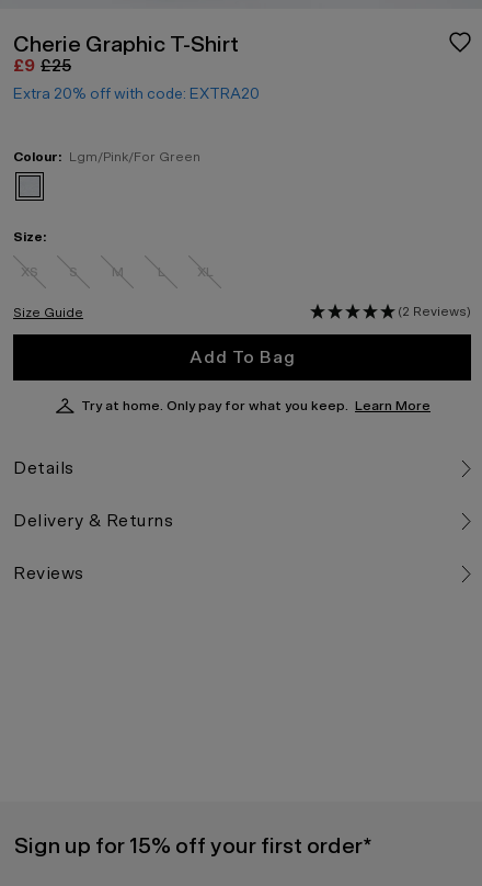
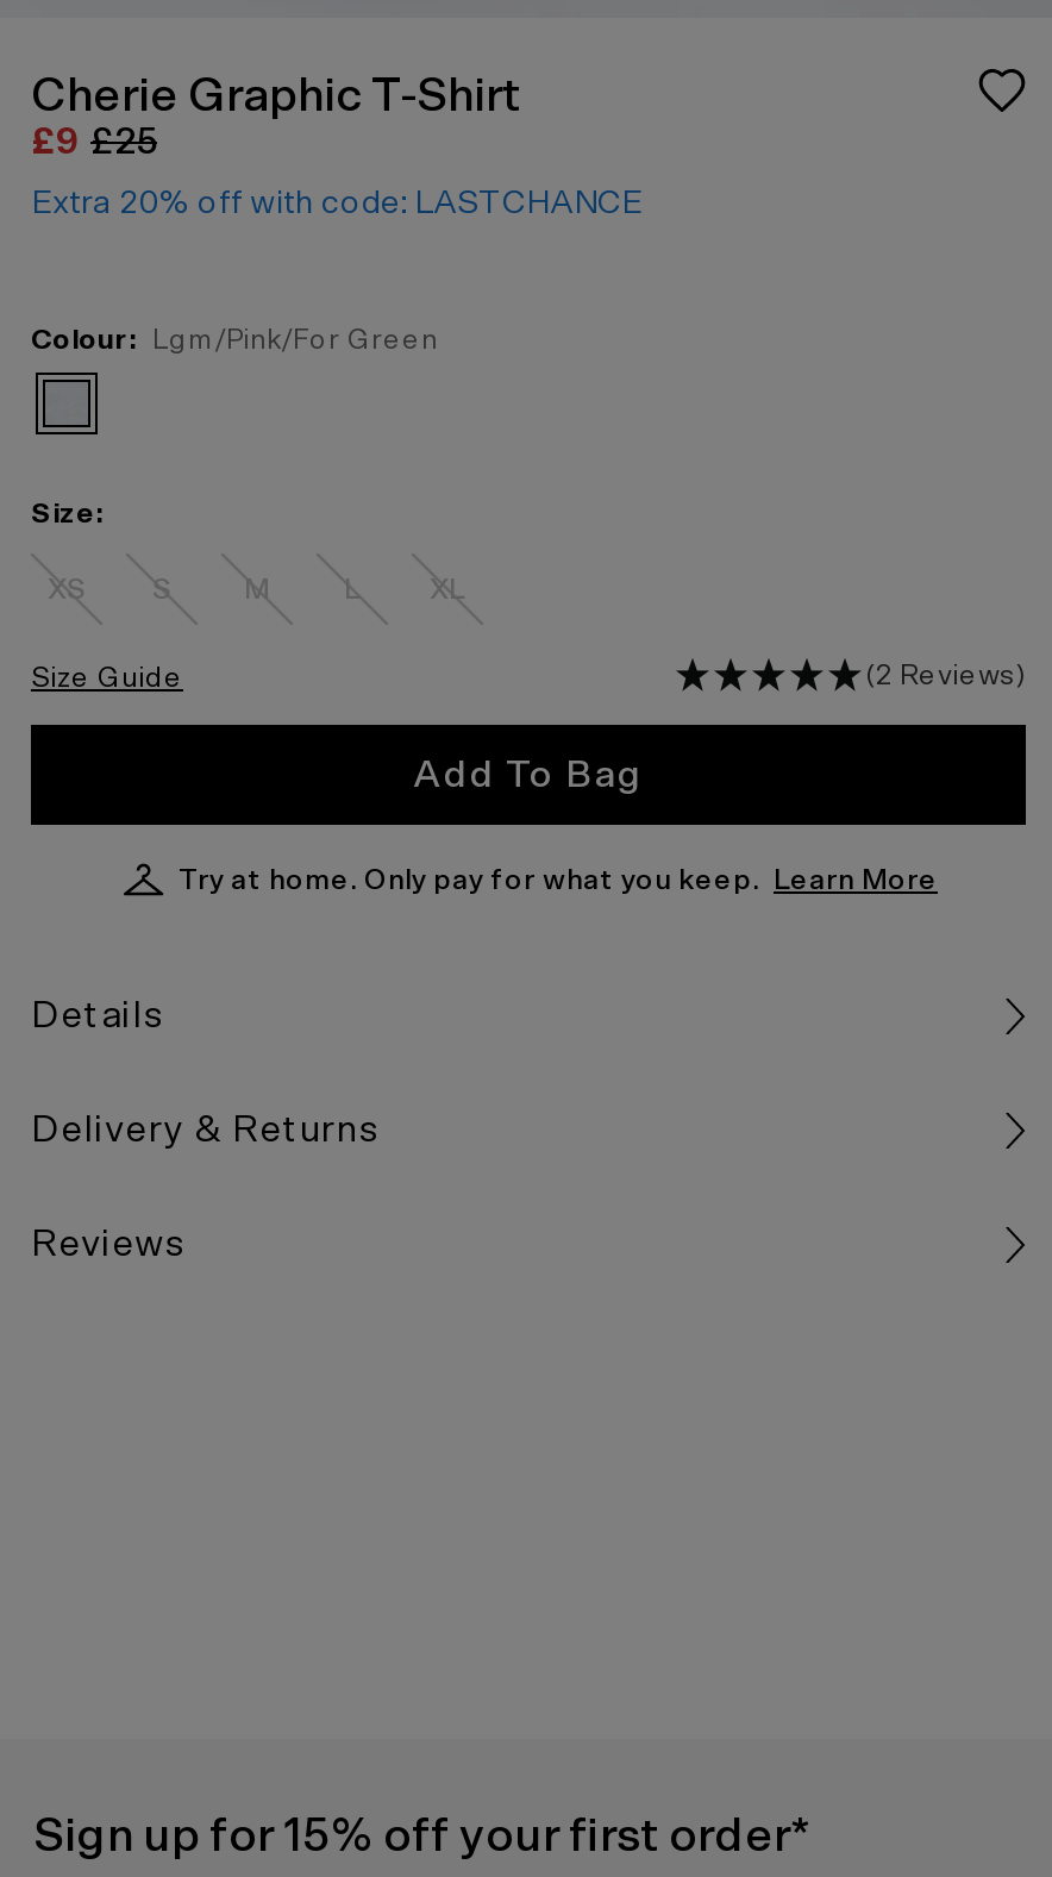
- Extra 20% off with code: EXTRA20
+ Extra 20% off with code: LASTCHANCE
